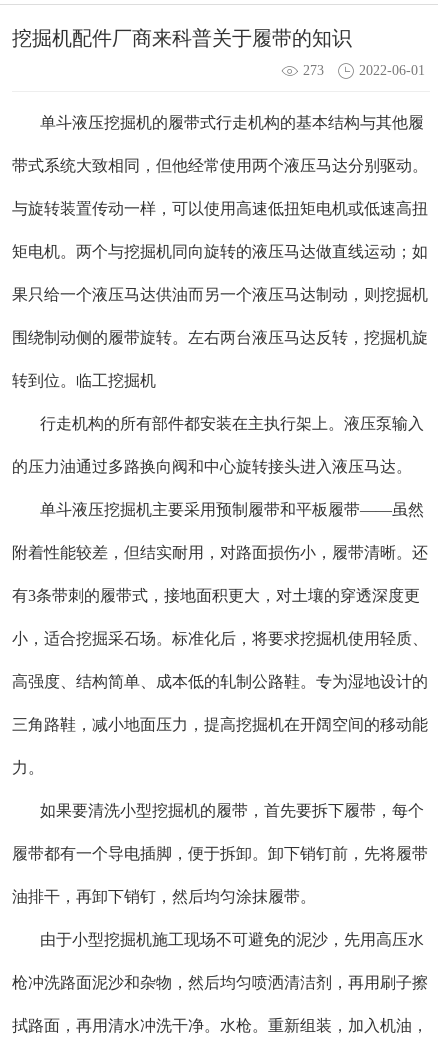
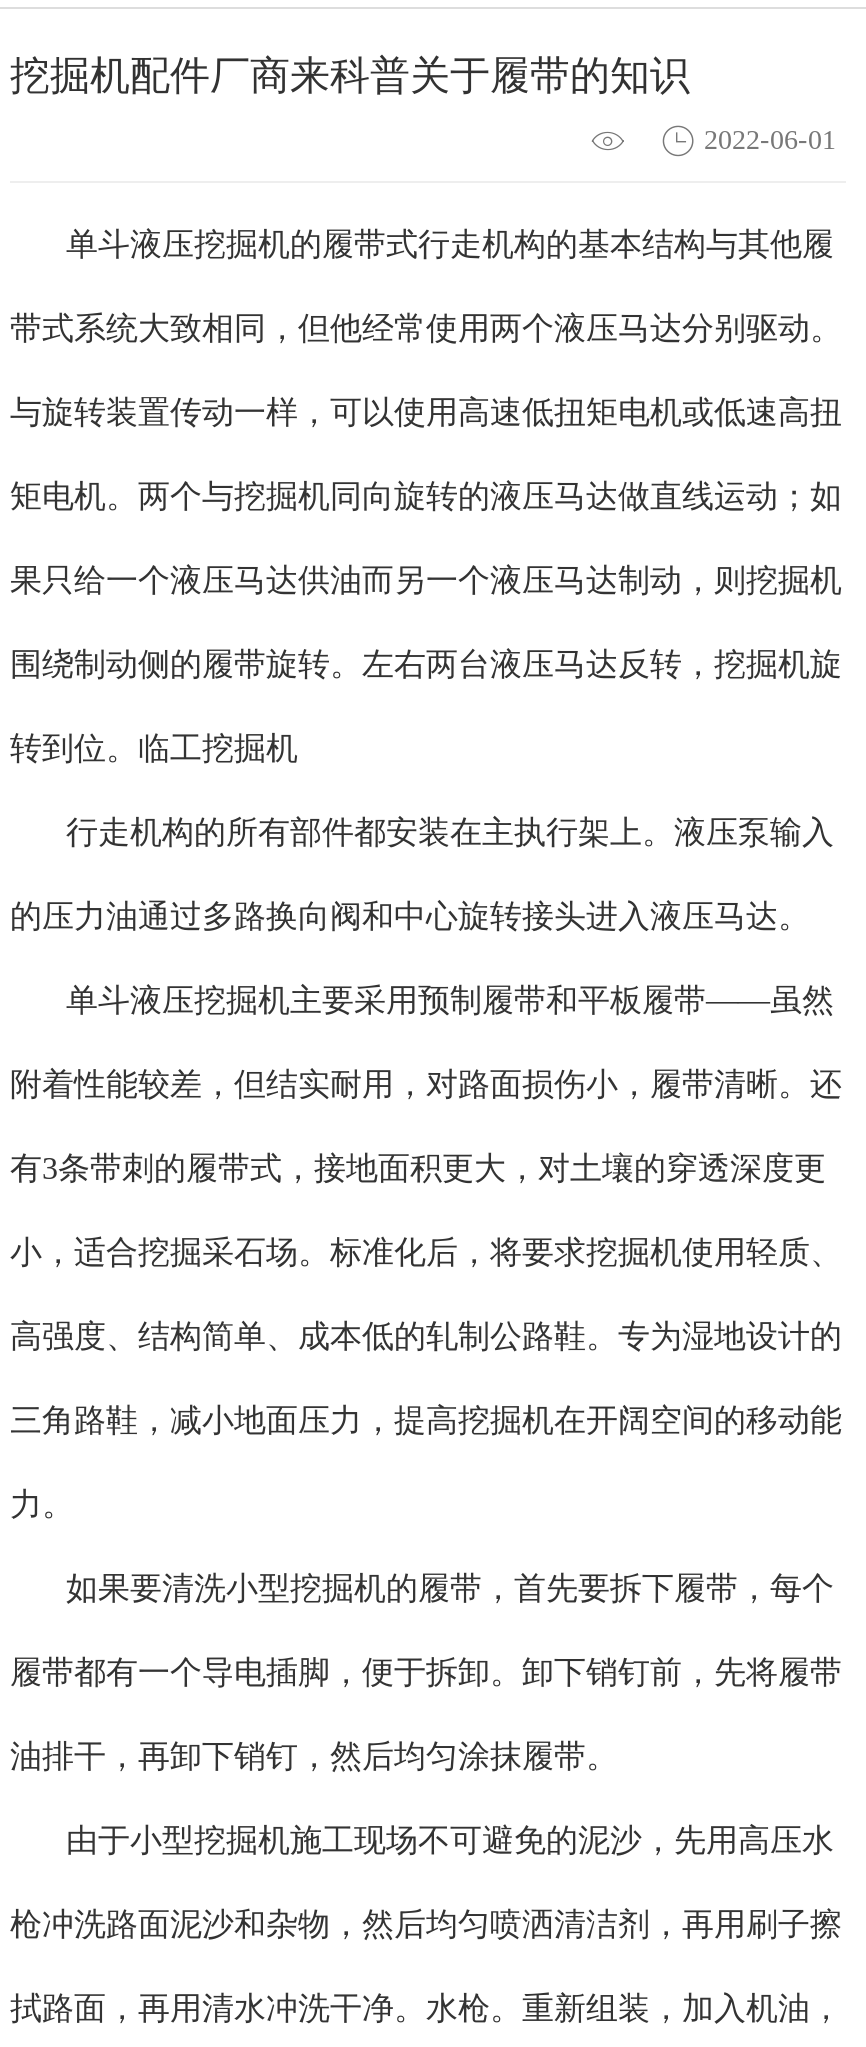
- 273
